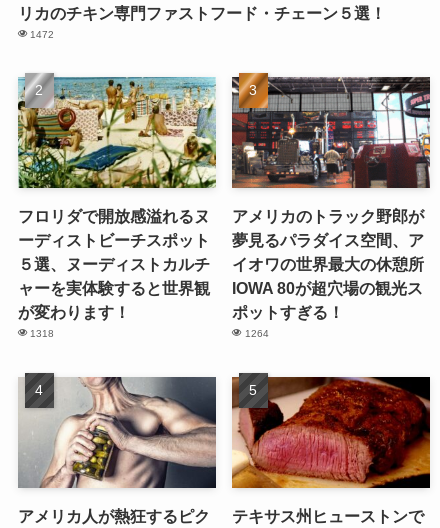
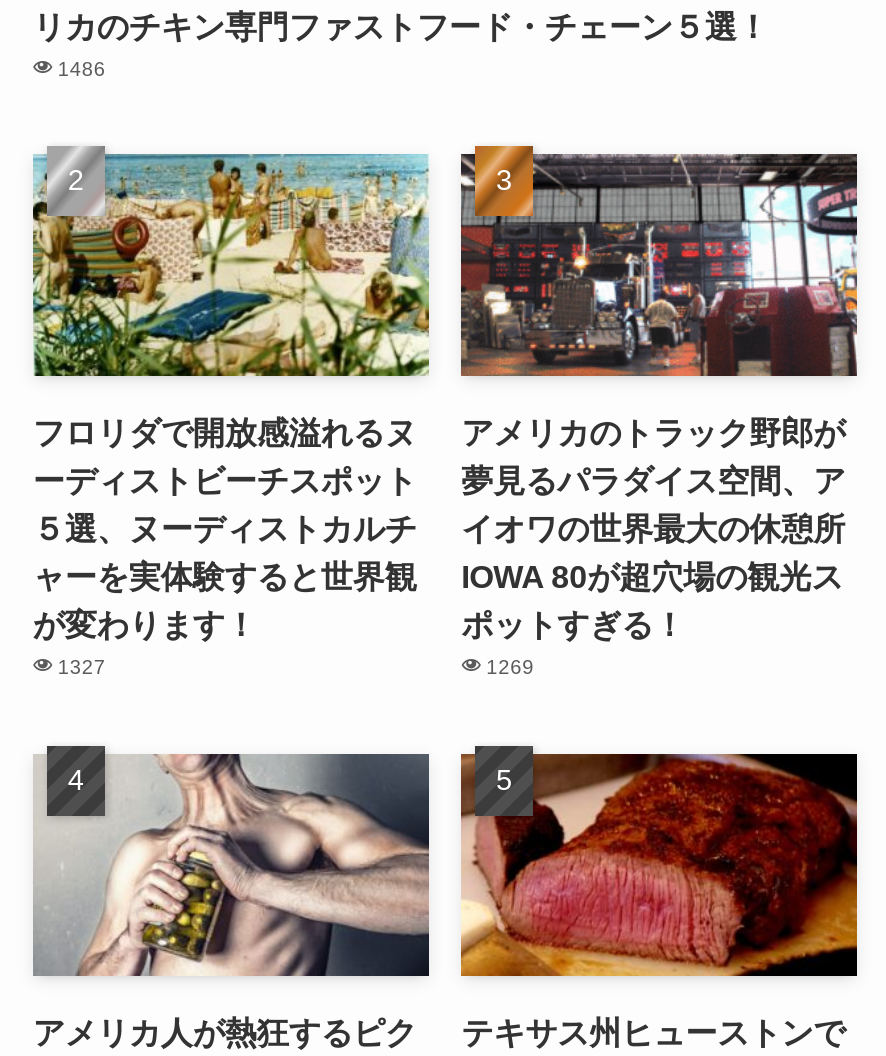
- 1472
+ 1486

- 1318
+ 1327

- 1264
+ 1269
